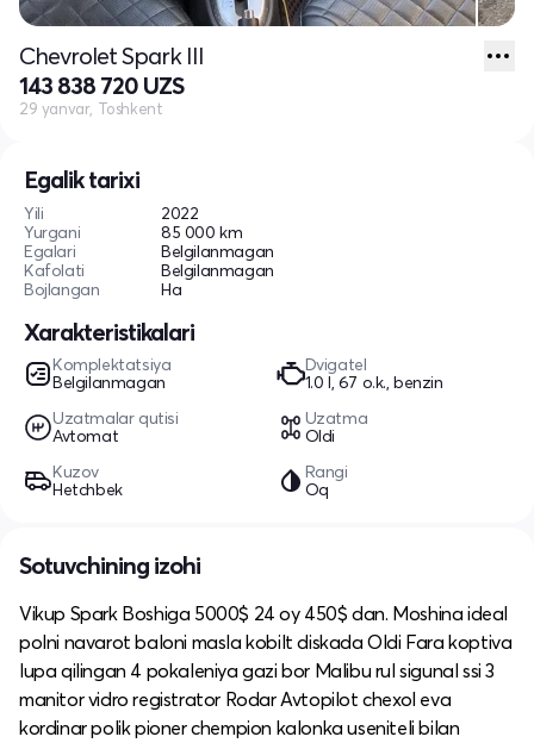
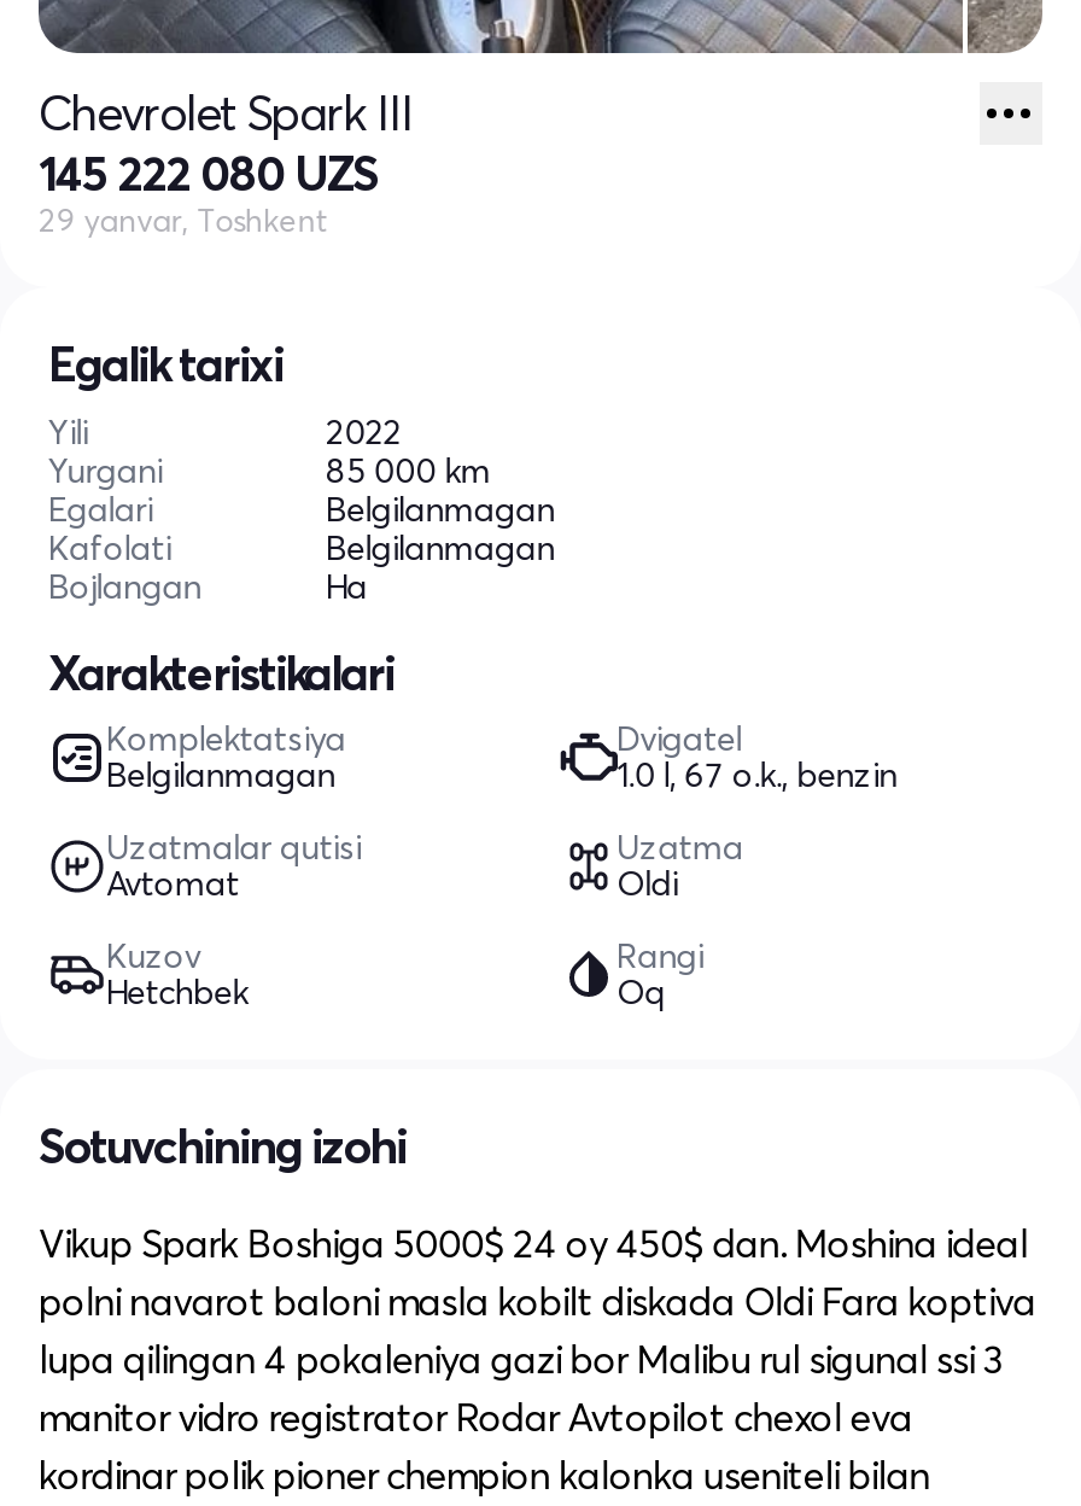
- 143 838 720 UZS
+ 145 222 080 UZS
